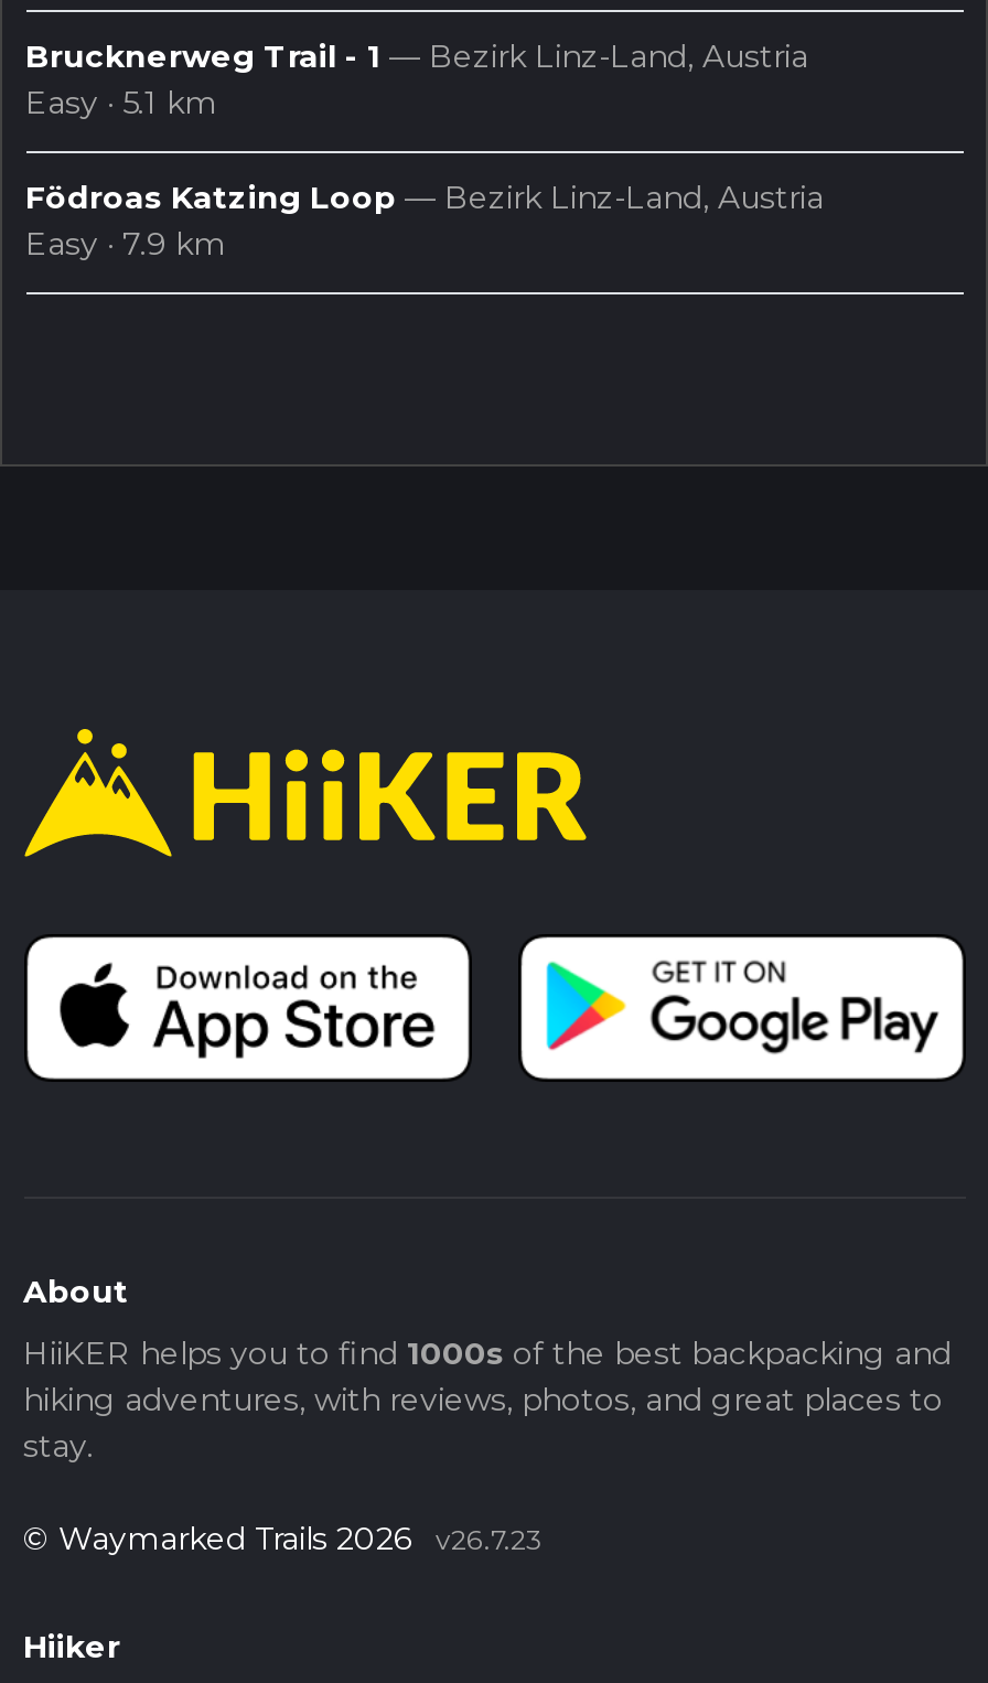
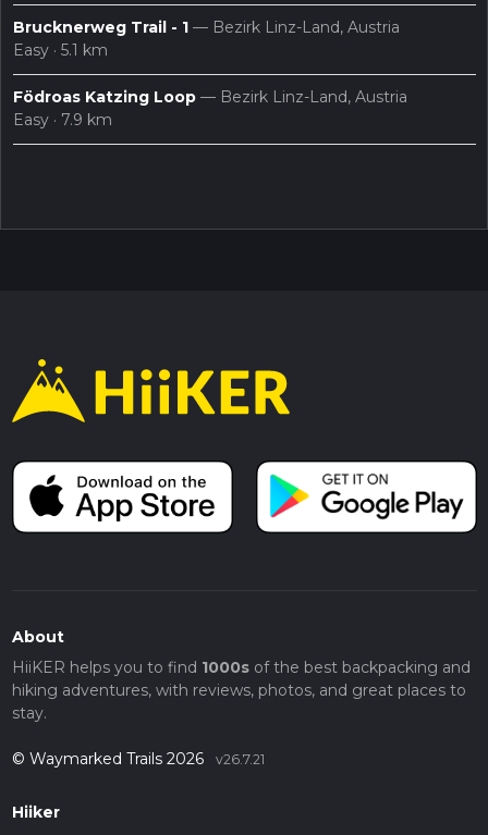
- © Waymarked Trails 2026 v26.7.23
+ © Waymarked Trails 2026 v26.7.21
